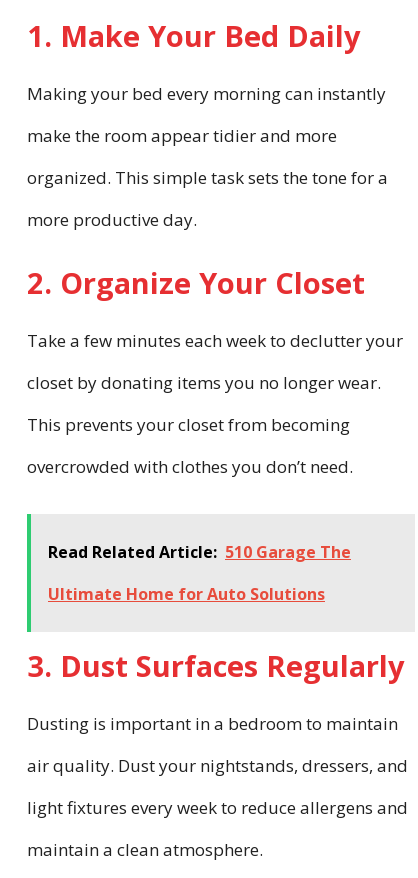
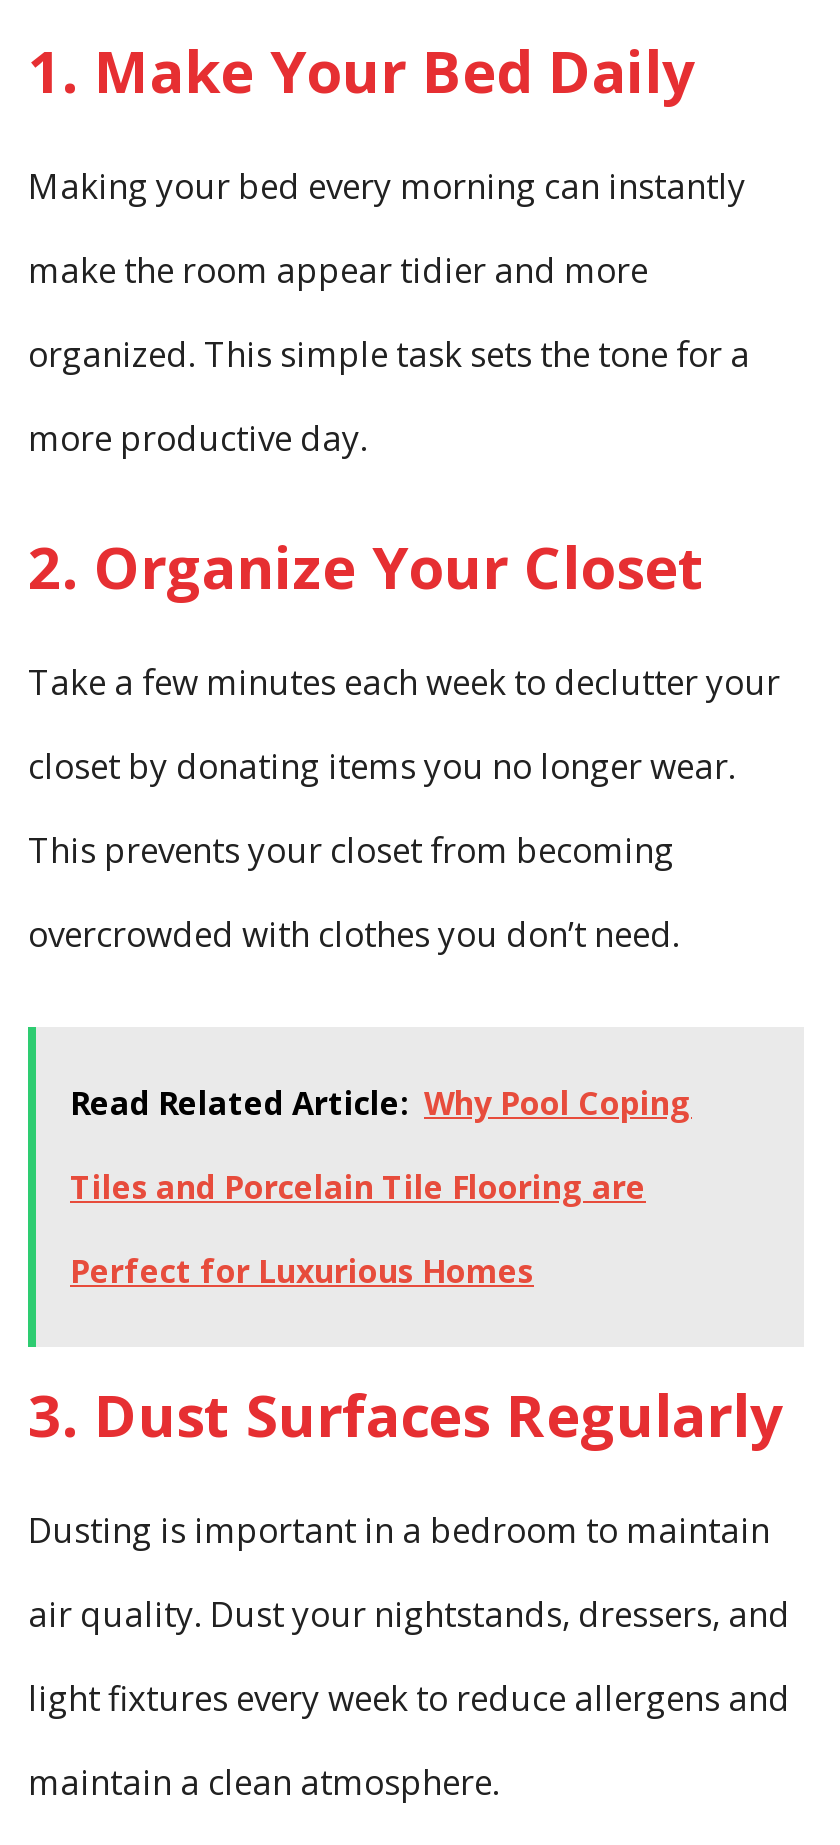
- Read Related Article: 510 Garage The
- Ultimate Home for Auto Solutions
+ Read Related Article: Why Pool Coping
+ Tiles and Porcelain Tile Flooring are
+ Perfect for Luxurious Homes
